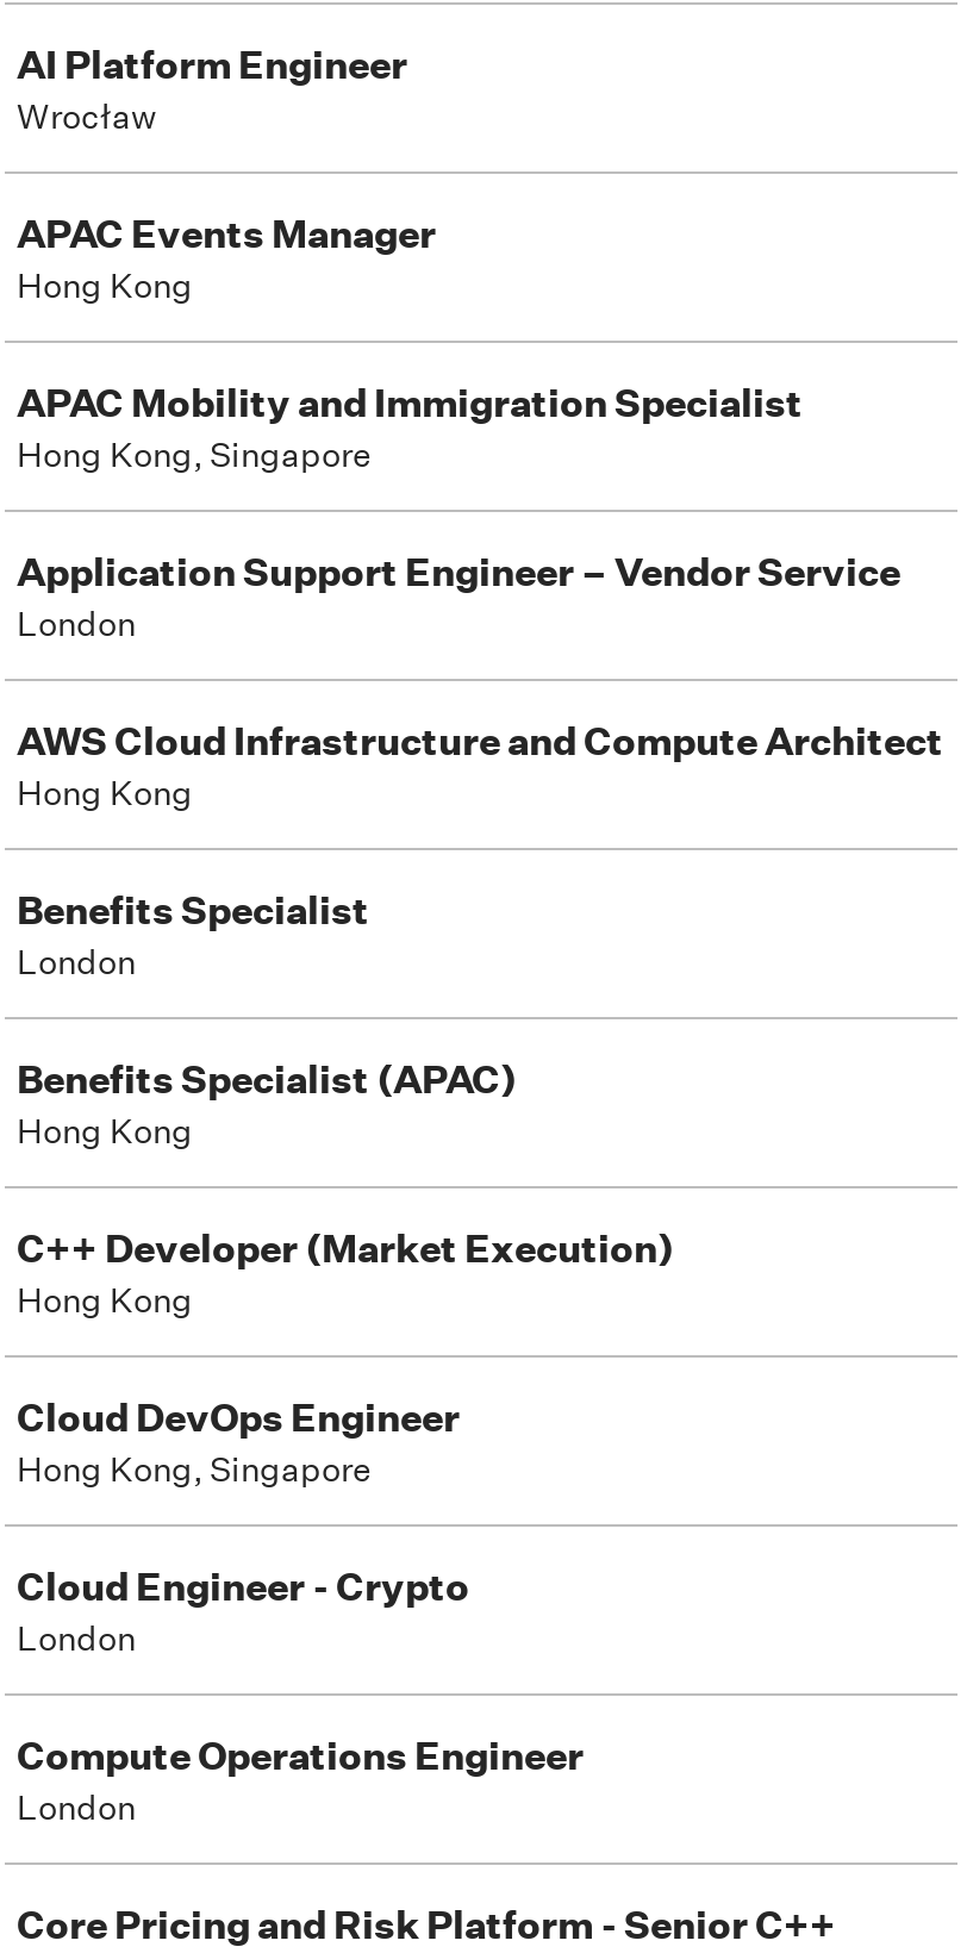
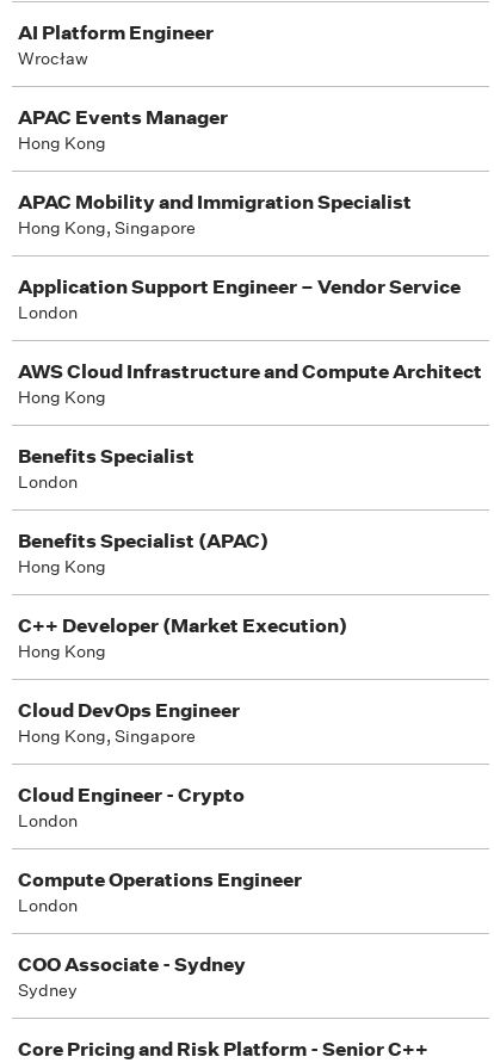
+ COO Associate - Sydney
+ Sydney
